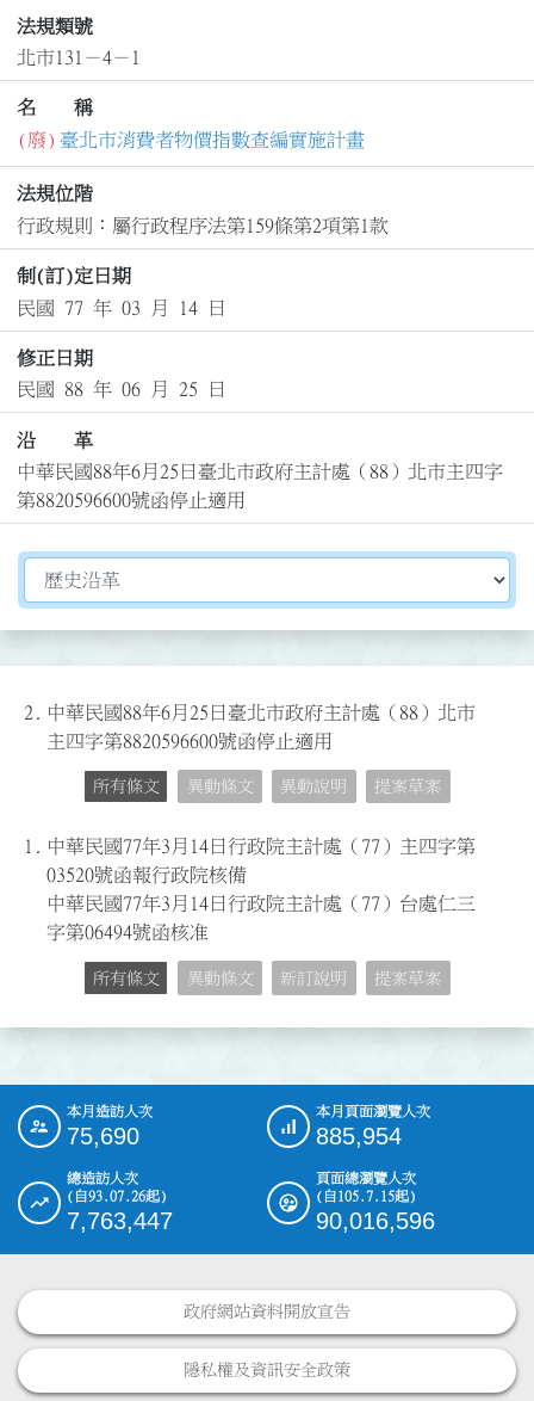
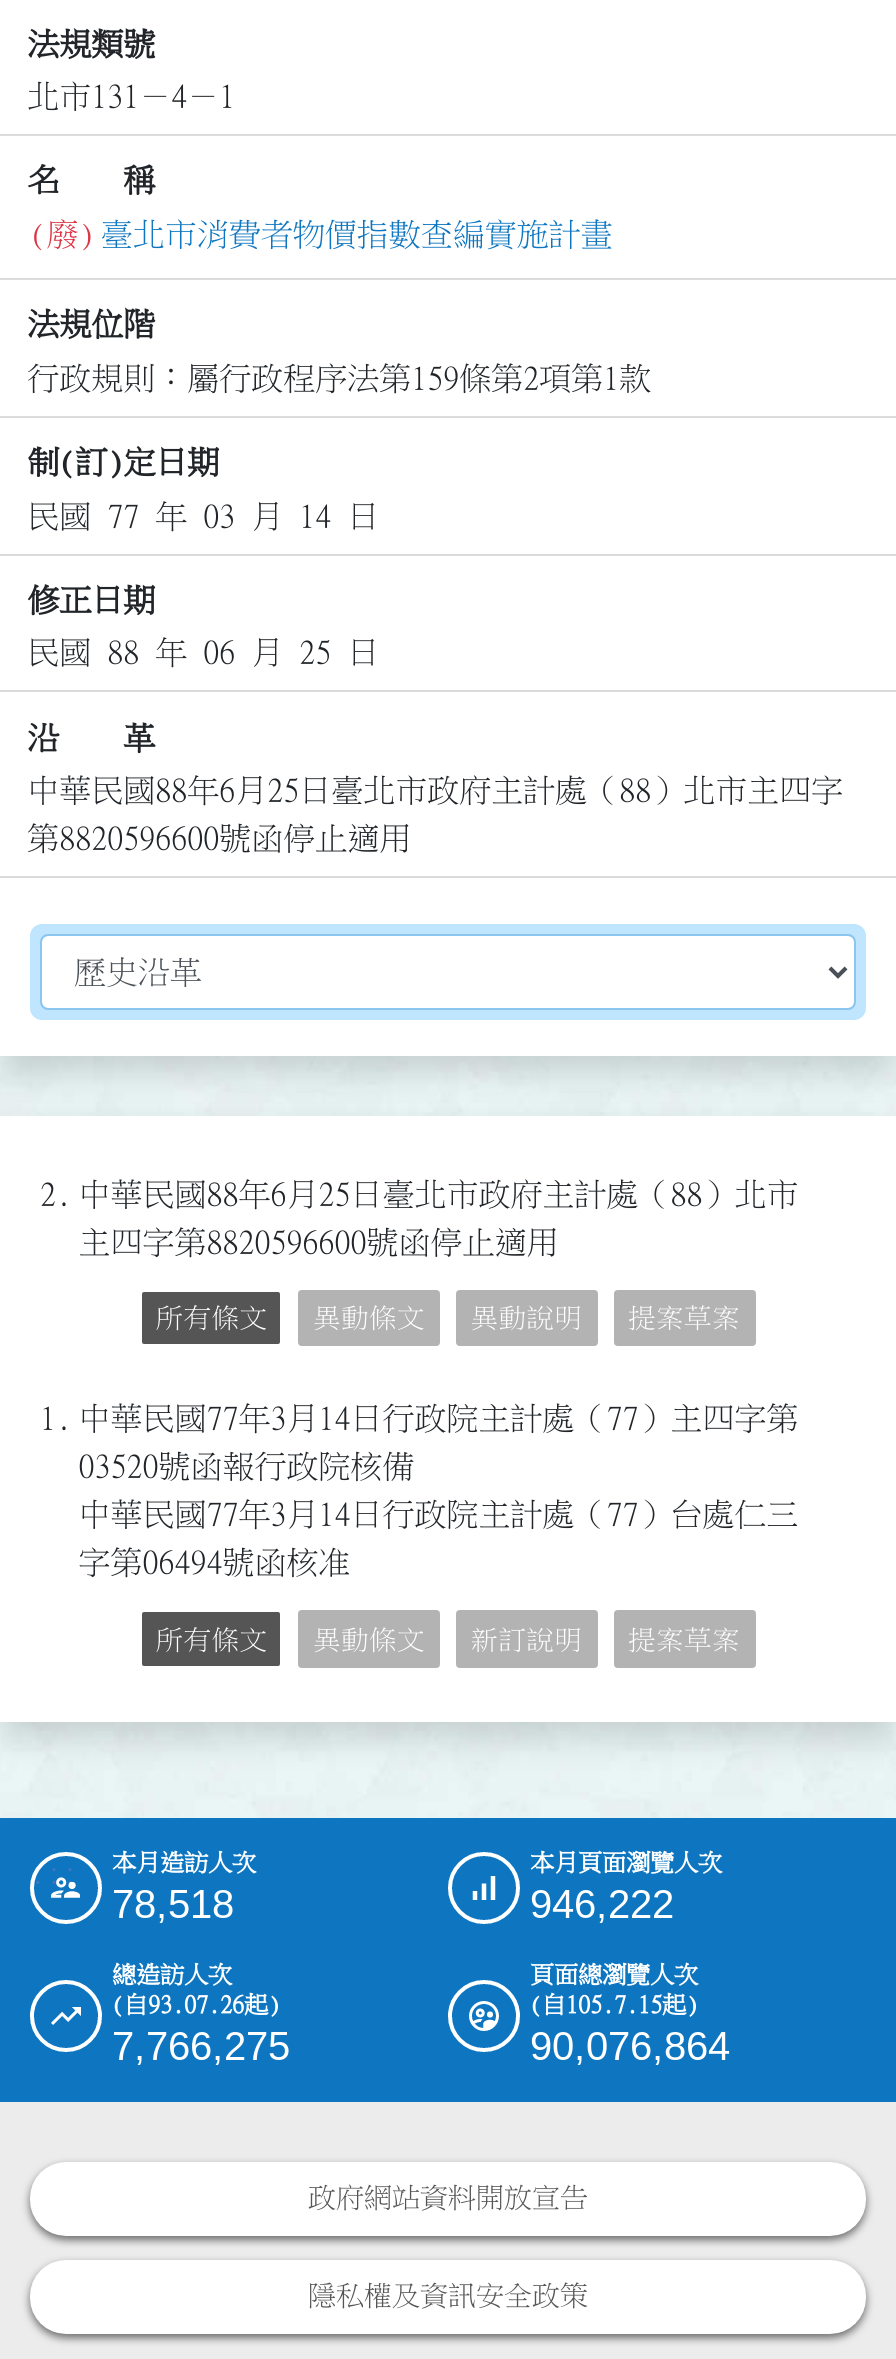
- 75,690
+ 78,518

- 885,954
+ 946,222

- 7,763,447
+ 7,766,275

- 90,016,596
+ 90,076,864
